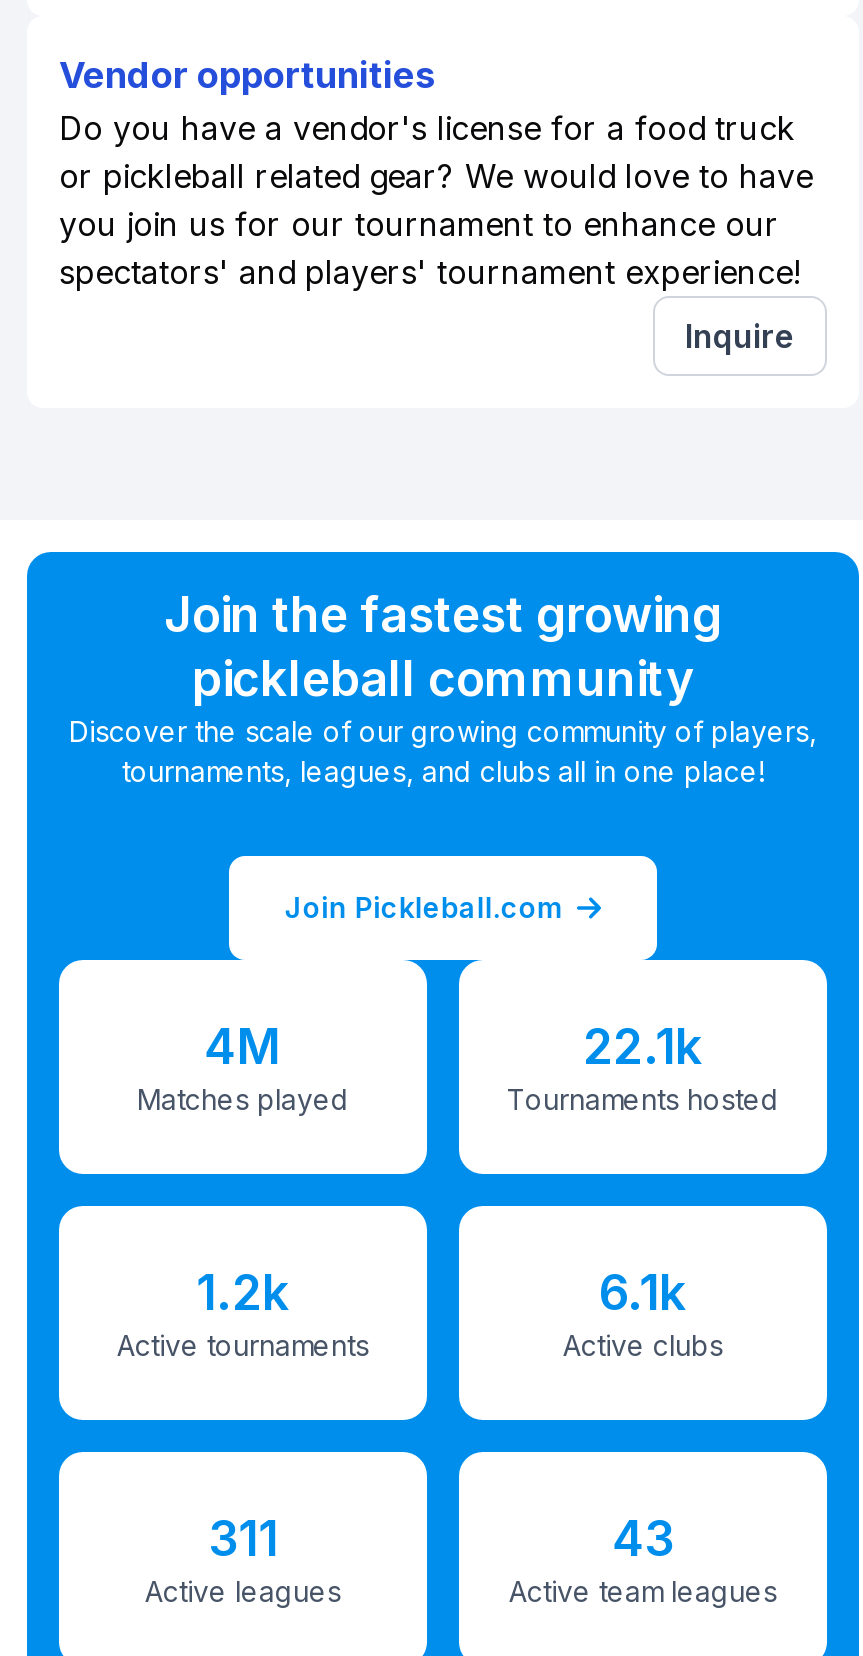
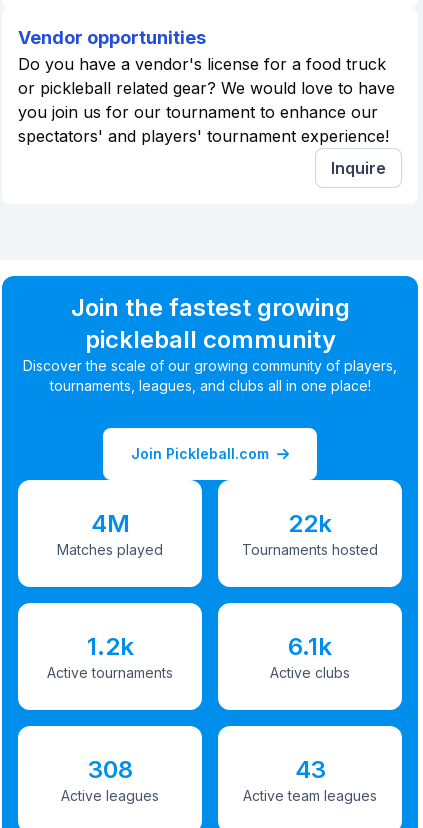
- 22.1k
+ 22k

- 311
+ 308
